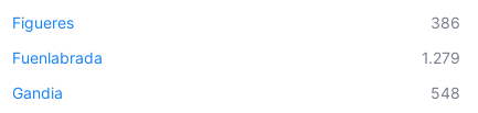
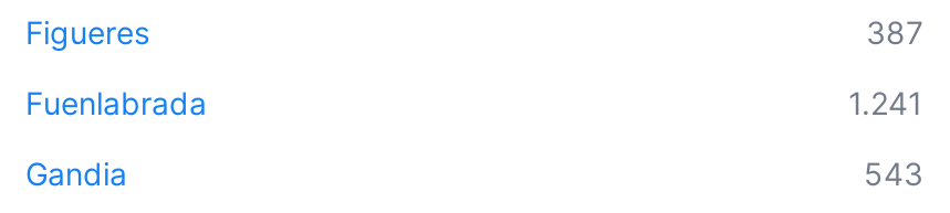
- 386
+ 387

- 1.279
+ 1.241

- 548
+ 543
